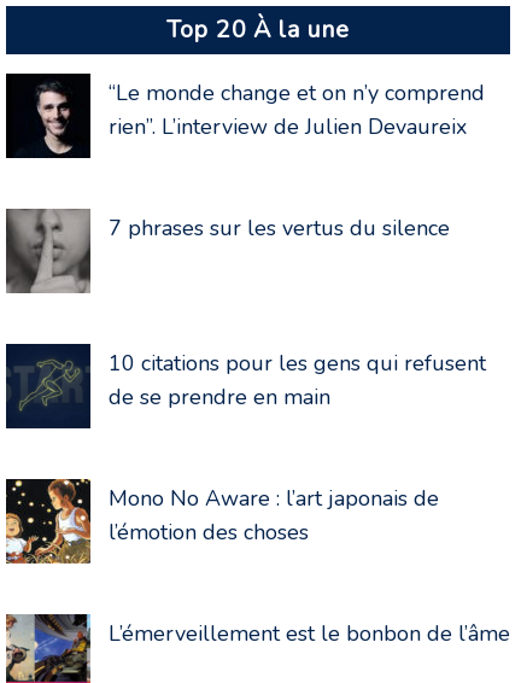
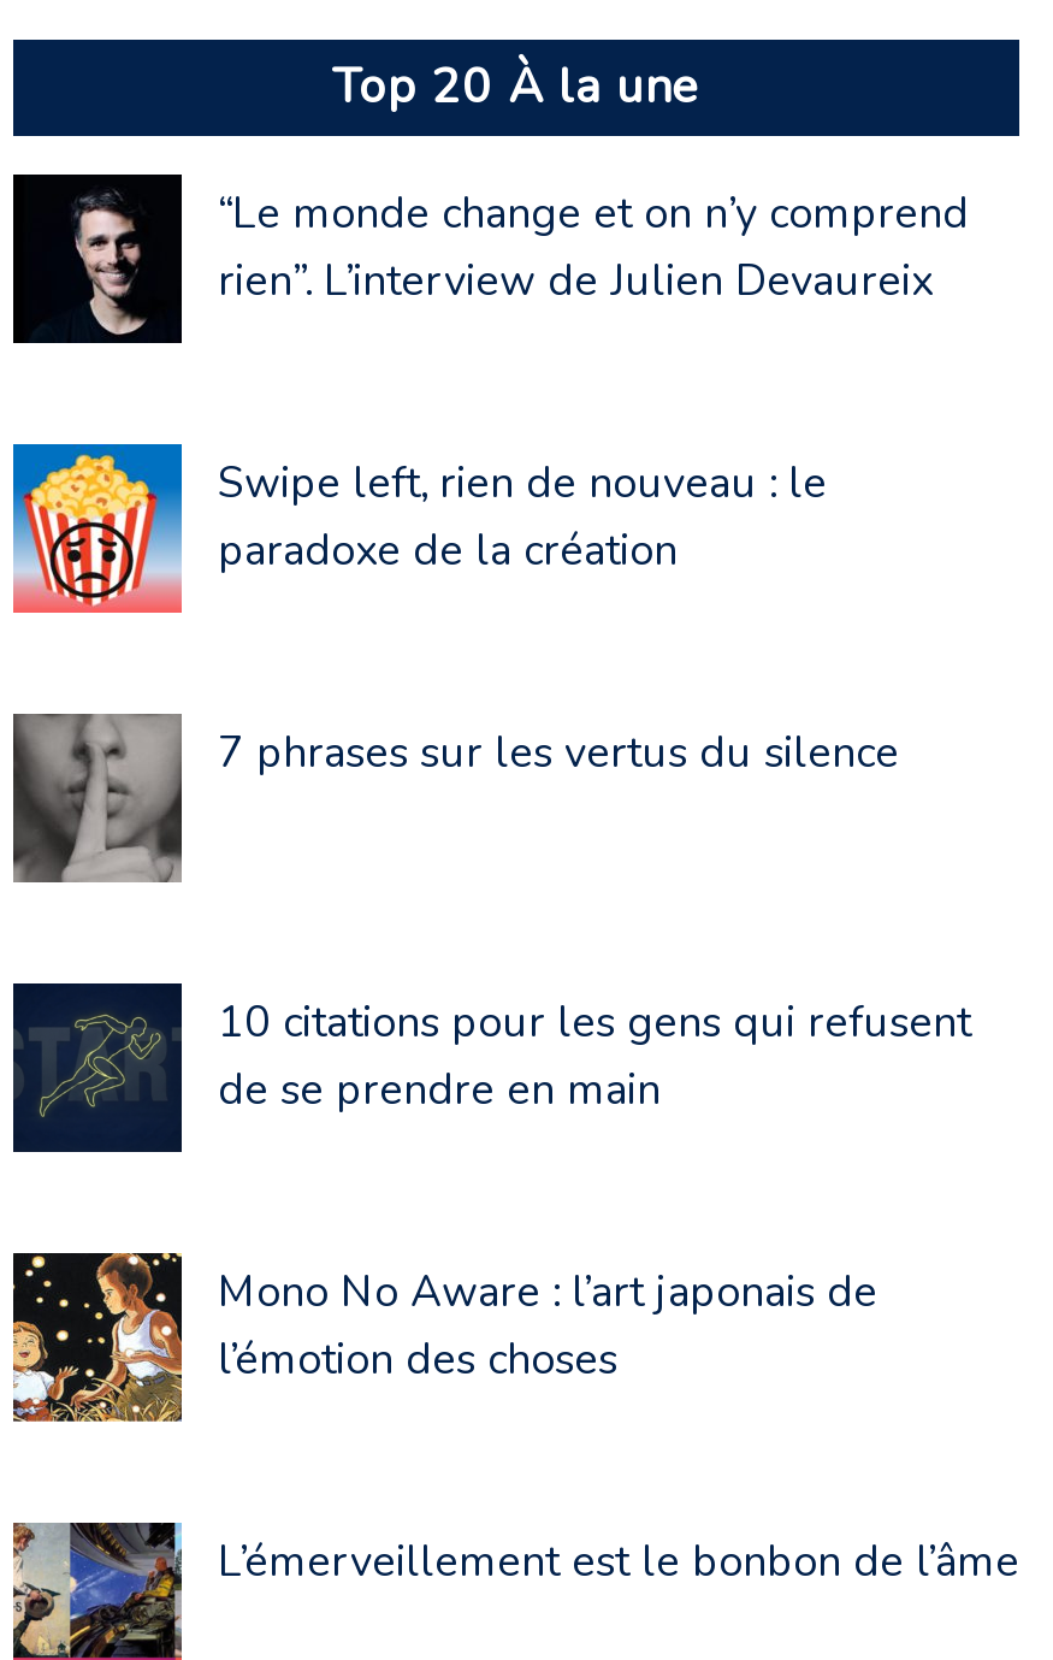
+ [image]
+ Swipe left, rien de nouveau : le
+ paradoxe de la création
